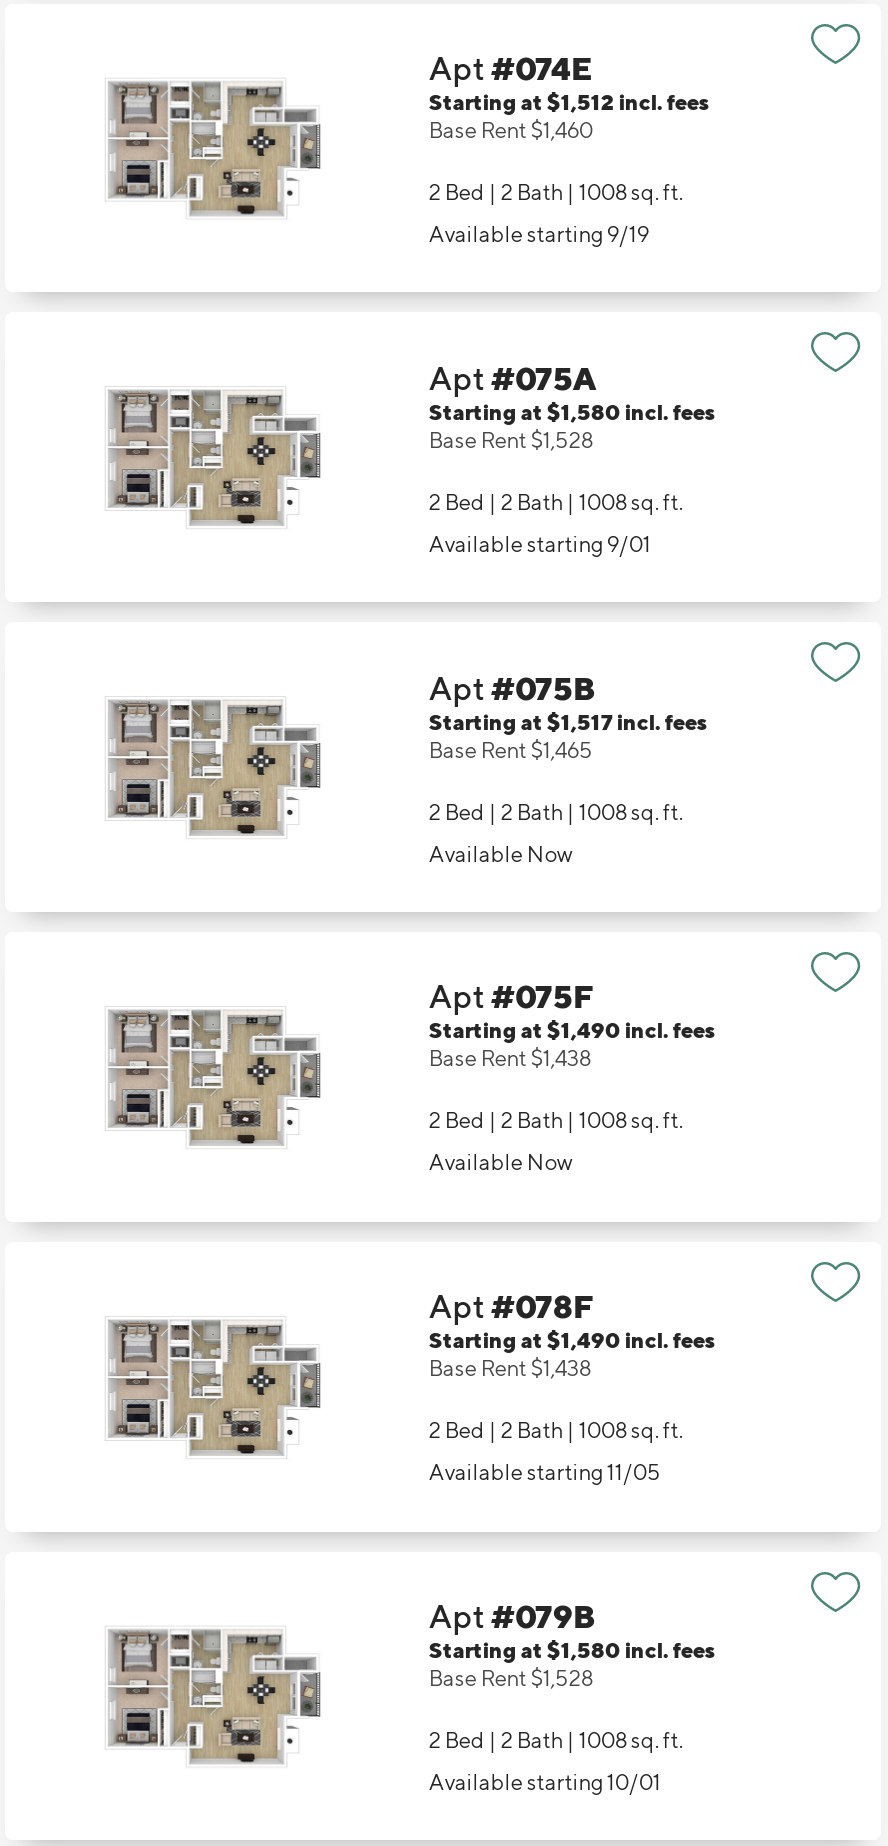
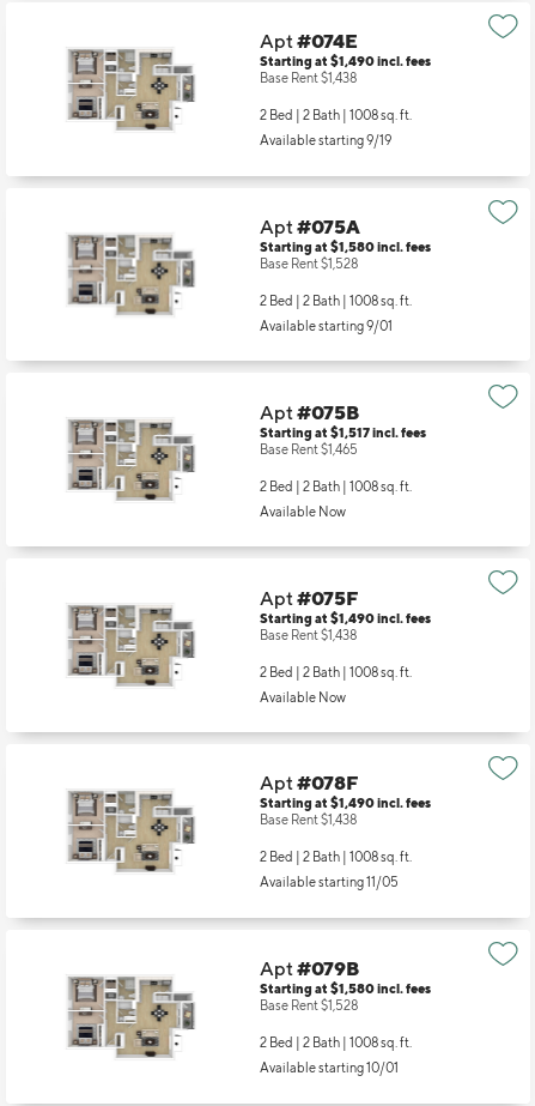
- Starting at $1,512 incl. fees
+ Starting at $1,490 incl. fees

- Base Rent $1,460
+ Base Rent $1,438
